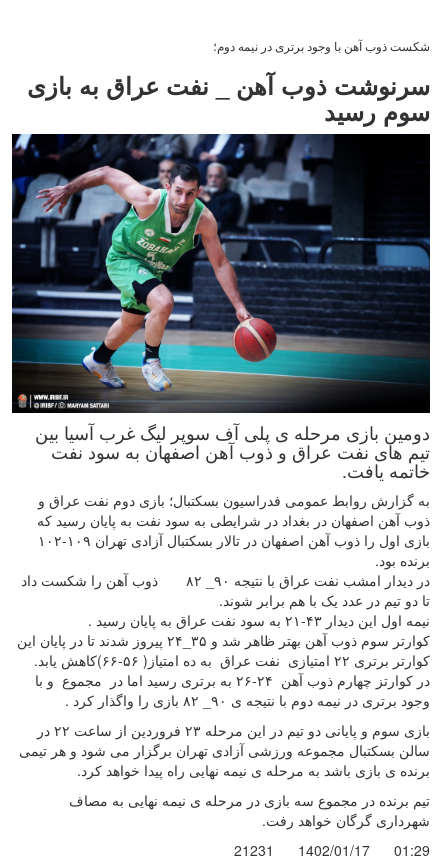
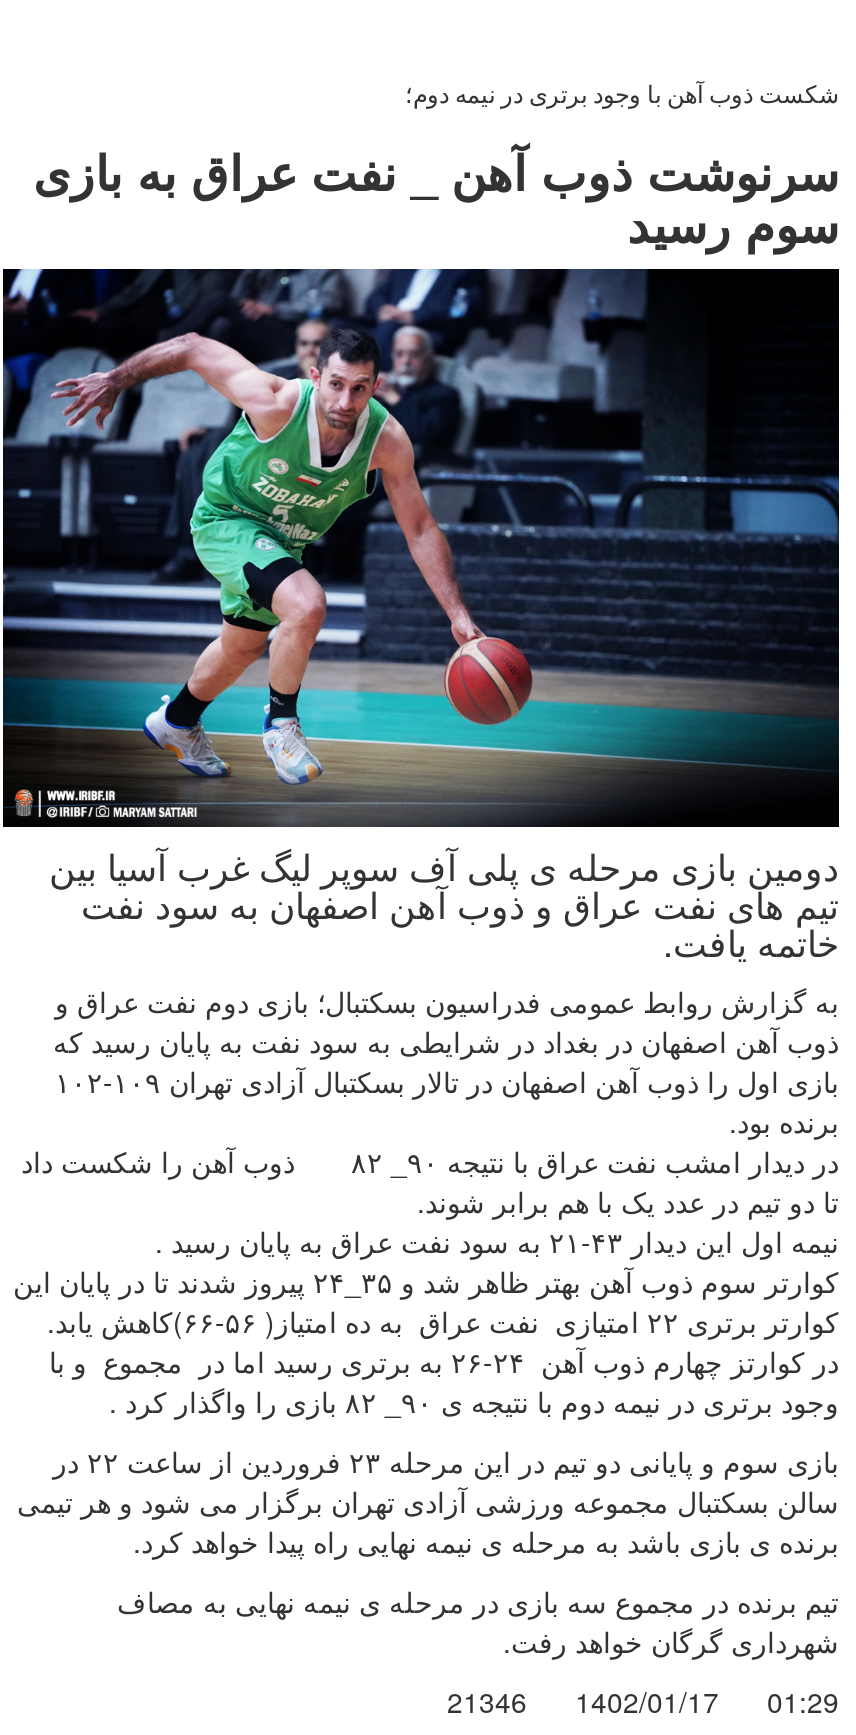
- 21231 1402/01/17 01:29
+ 21346 1402/01/17 01:29
